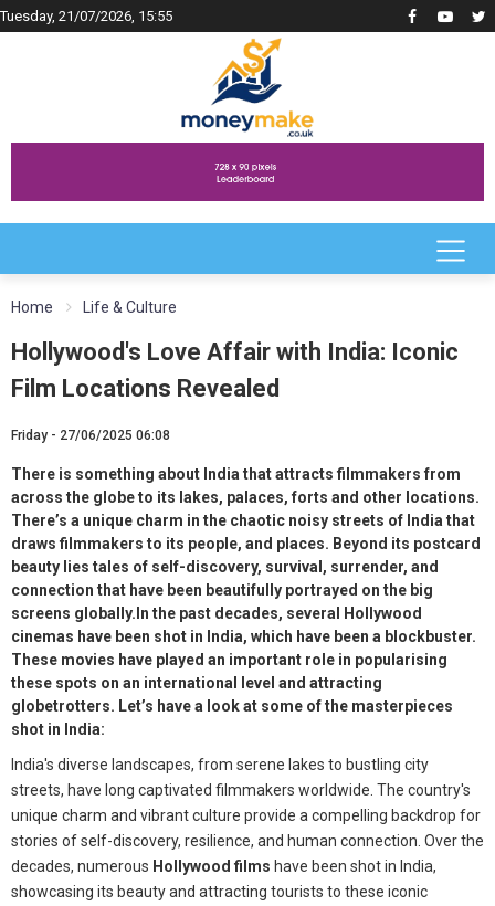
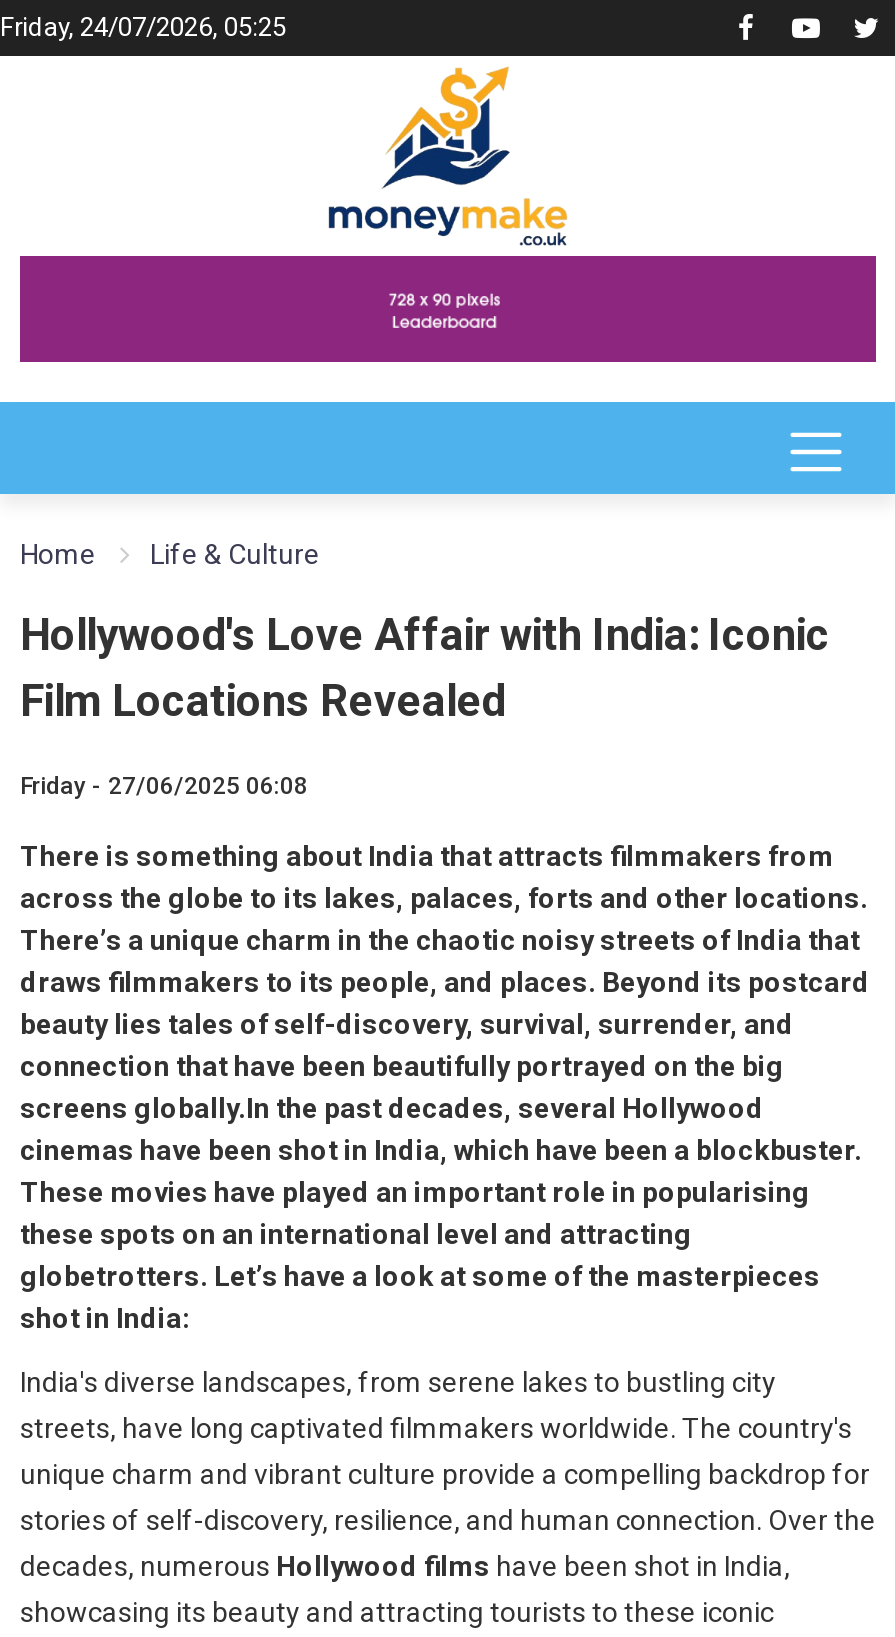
- Tuesday, 21/07/2026, 15:55
+ Friday, 24/07/2026, 05:25
